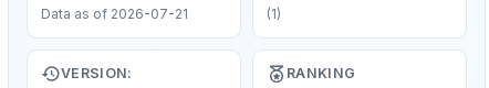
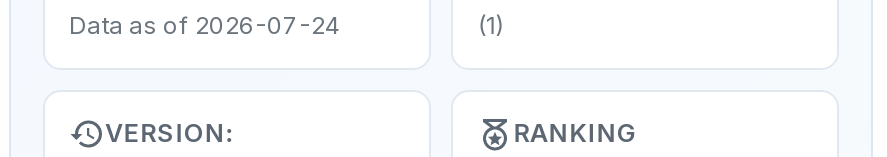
- Data as of 2026-07-21
+ Data as of 2026-07-24
